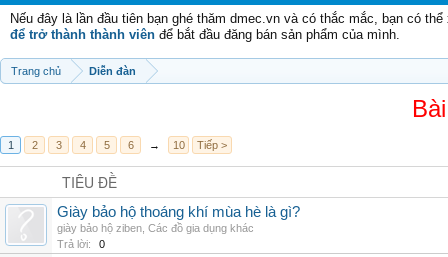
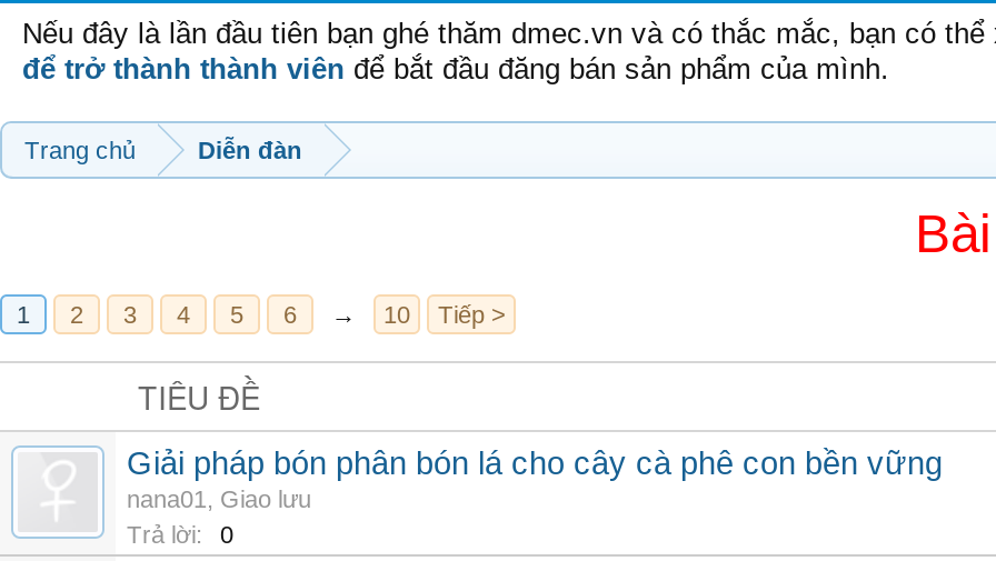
- Giày bảo hộ thoáng khí mùa hè là gì?
- giày bảo hộ ziben, Các đồ gia dụng khác
+ Giải pháp bón phân bón lá cho cây cà phê con bền vững
+ nana01, Giao lưu
